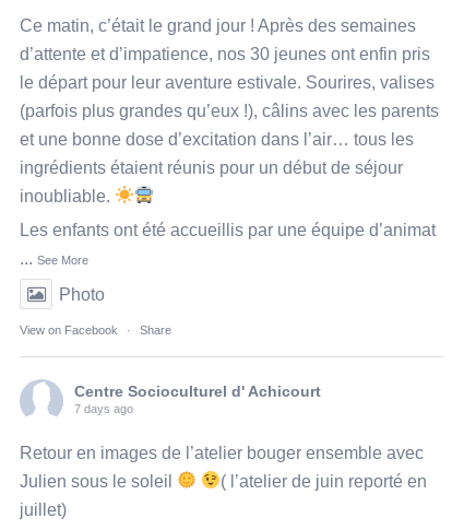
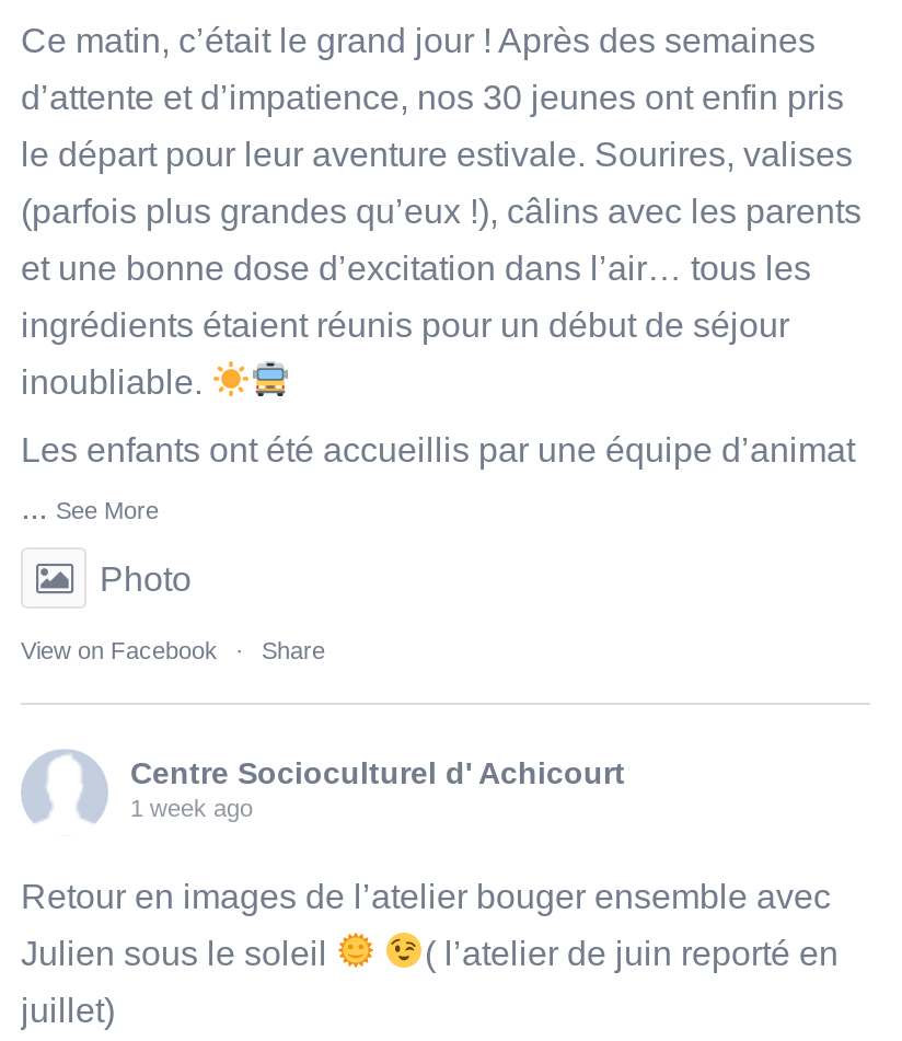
- 7 days ago
+ 1 week ago
